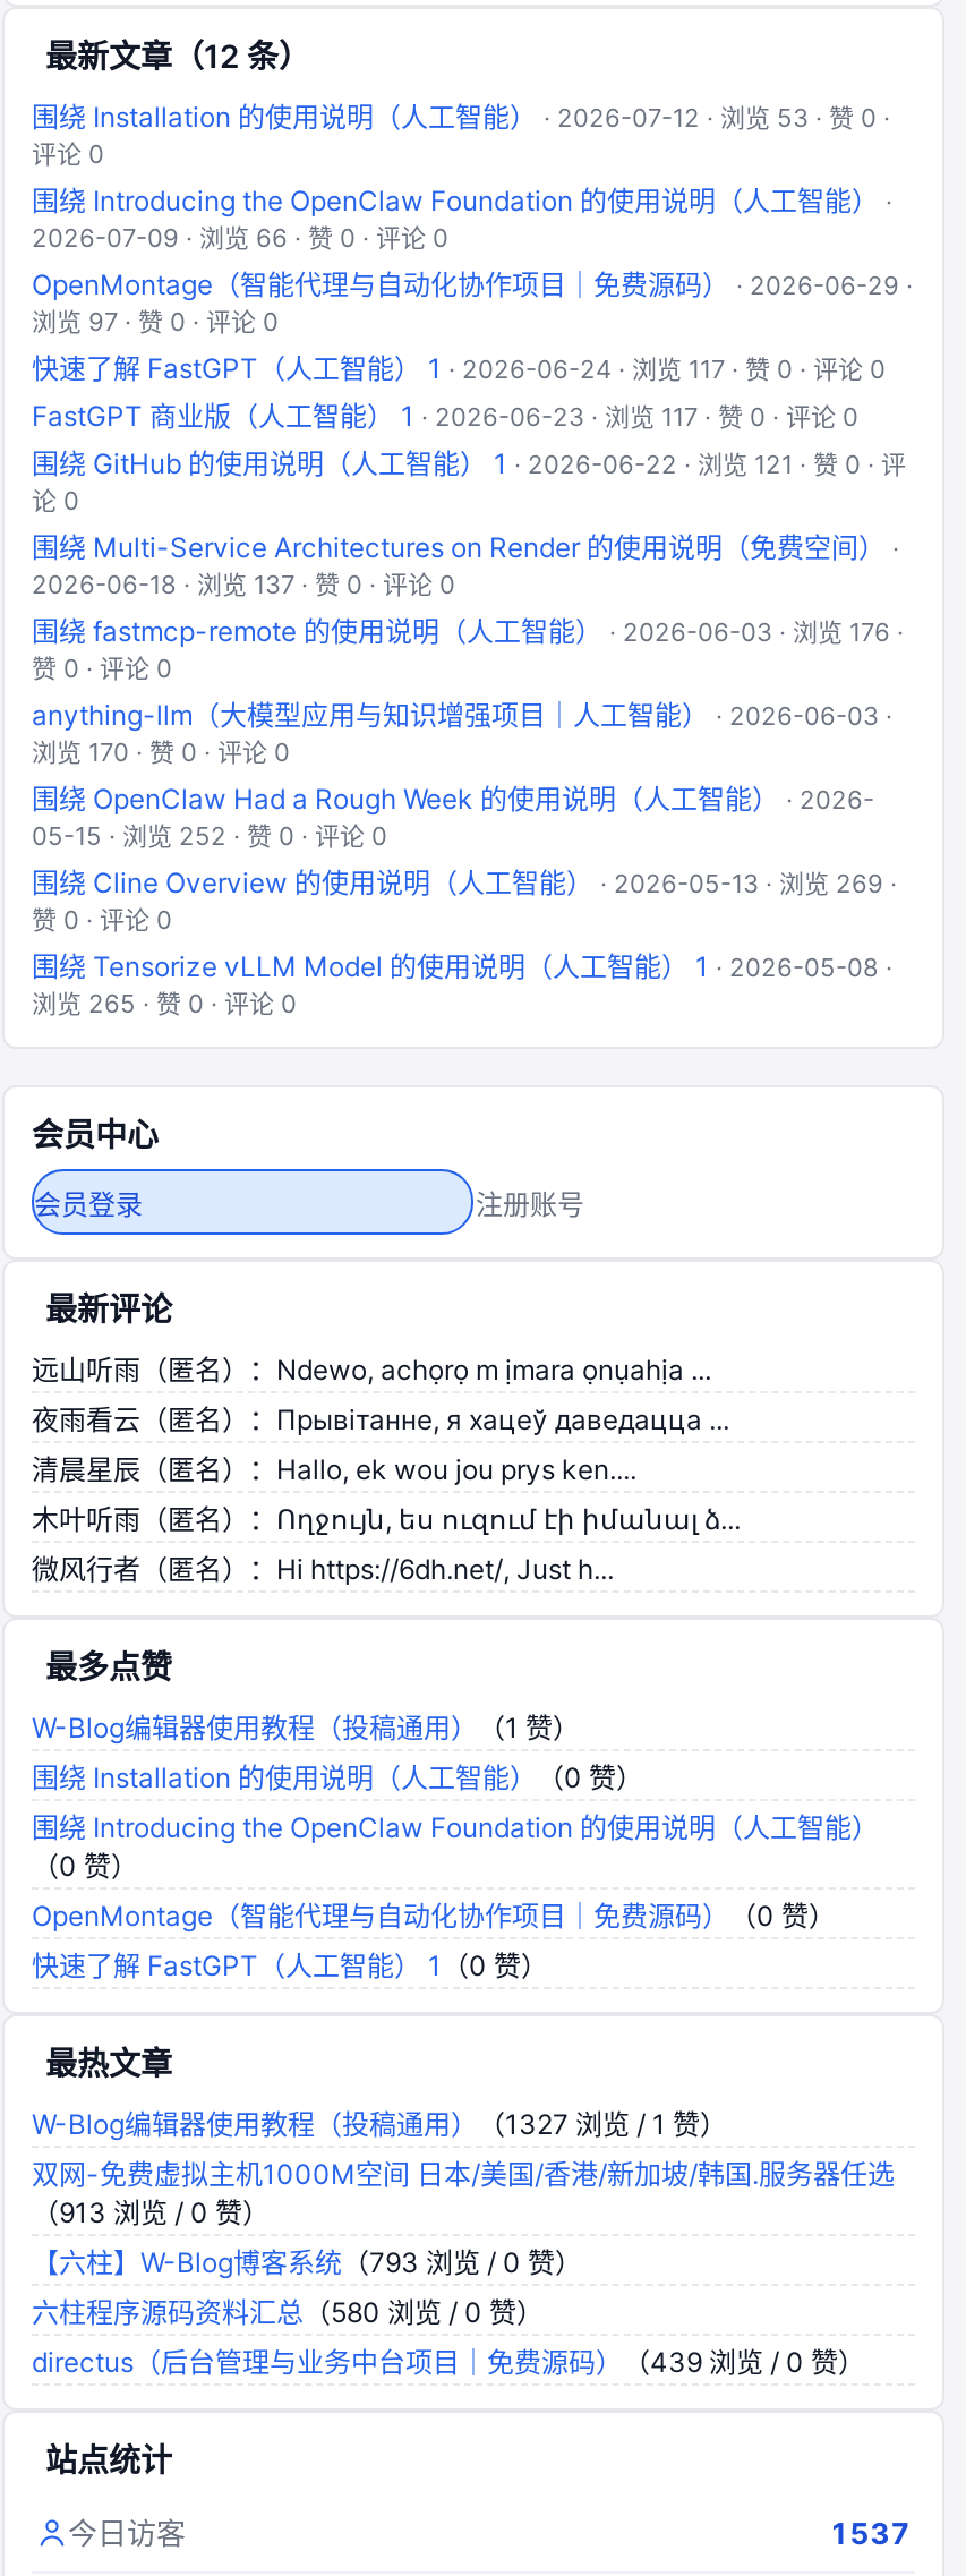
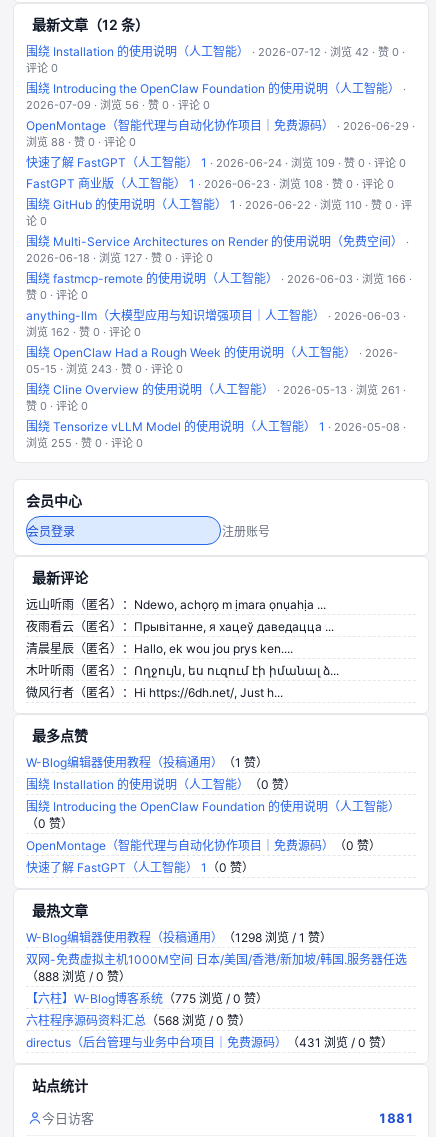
- 围绕 Installation 的使用说明（人工智能） · 2026-07-12 · 浏览 53 · 赞 0 ·
+ 围绕 Installation 的使用说明（人工智能） · 2026-07-12 · 浏览 42 · 赞 0 ·

- 2026-07-09 · 浏览 66 · 赞 0 · 评论 0
+ 2026-07-09 · 浏览 56 · 赞 0 · 评论 0

- 浏览 97 · 赞 0 · 评论 0
+ 浏览 88 · 赞 0 · 评论 0

- 快速了解 FastGPT（人工智能） 1 · 2026-06-24 · 浏览 117 · 赞 0 · 评论 0
+ 快速了解 FastGPT（人工智能） 1 · 2026-06-24 · 浏览 109 · 赞 0 · 评论 0

- FastGPT 商业版（人工智能） 1 · 2026-06-23 · 浏览 117 · 赞 0 · 评论 0
+ FastGPT 商业版（人工智能） 1 · 2026-06-23 · 浏览 108 · 赞 0 · 评论 0

- 围绕 GitHub 的使用说明（人工智能） 1 · 2026-06-22 · 浏览 121 · 赞 0 · 评
+ 围绕 GitHub 的使用说明（人工智能） 1 · 2026-06-22 · 浏览 110 · 赞 0 · 评

- 2026-06-18 · 浏览 137 · 赞 0 · 评论 0
+ 2026-06-18 · 浏览 127 · 赞 0 · 评论 0

- 围绕 fastmcp-remote 的使用说明（人工智能） · 2026-06-03 · 浏览 176 ·
+ 围绕 fastmcp-remote 的使用说明（人工智能） · 2026-06-03 · 浏览 166 ·

- 浏览 170 · 赞 0 · 评论 0
+ 浏览 162 · 赞 0 · 评论 0

- 05-15 · 浏览 252 · 赞 0 · 评论 0
+ 05-15 · 浏览 243 · 赞 0 · 评论 0

- 围绕 Cline Overview 的使用说明（人工智能） · 2026-05-13 · 浏览 269 ·
+ 围绕 Cline Overview 的使用说明（人工智能） · 2026-05-13 · 浏览 261 ·

- 浏览 265 · 赞 0 · 评论 0
+ 浏览 255 · 赞 0 · 评论 0

- W-Blog编辑器使用教程（投稿通用）（1327 浏览 / 1 赞）
+ W-Blog编辑器使用教程（投稿通用）（1298 浏览 / 1 赞）

- （913 浏览 / 0 赞）
+ （888 浏览 / 0 赞）

- 【六柱】W-Blog博客系统（793 浏览 / 0 赞）
+ 【六柱】W-Blog博客系统（775 浏览 / 0 赞）

- 六柱程序源码资料汇总（580 浏览 / 0 赞）
+ 六柱程序源码资料汇总（568 浏览 / 0 赞）

- directus（后台管理与业务中台项目｜免费源码）（439 浏览 / 0 赞）
+ directus（后台管理与业务中台项目｜免费源码）（431 浏览 / 0 赞）

- 1537
+ 1881
